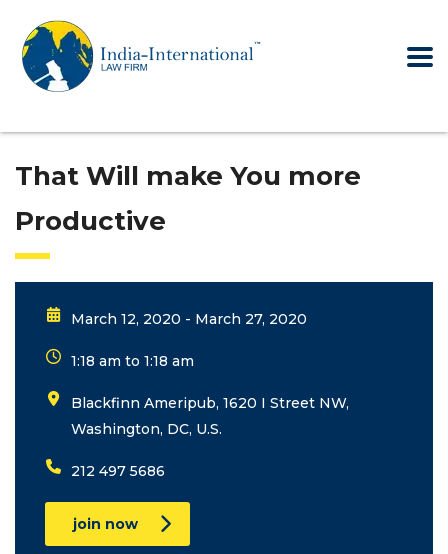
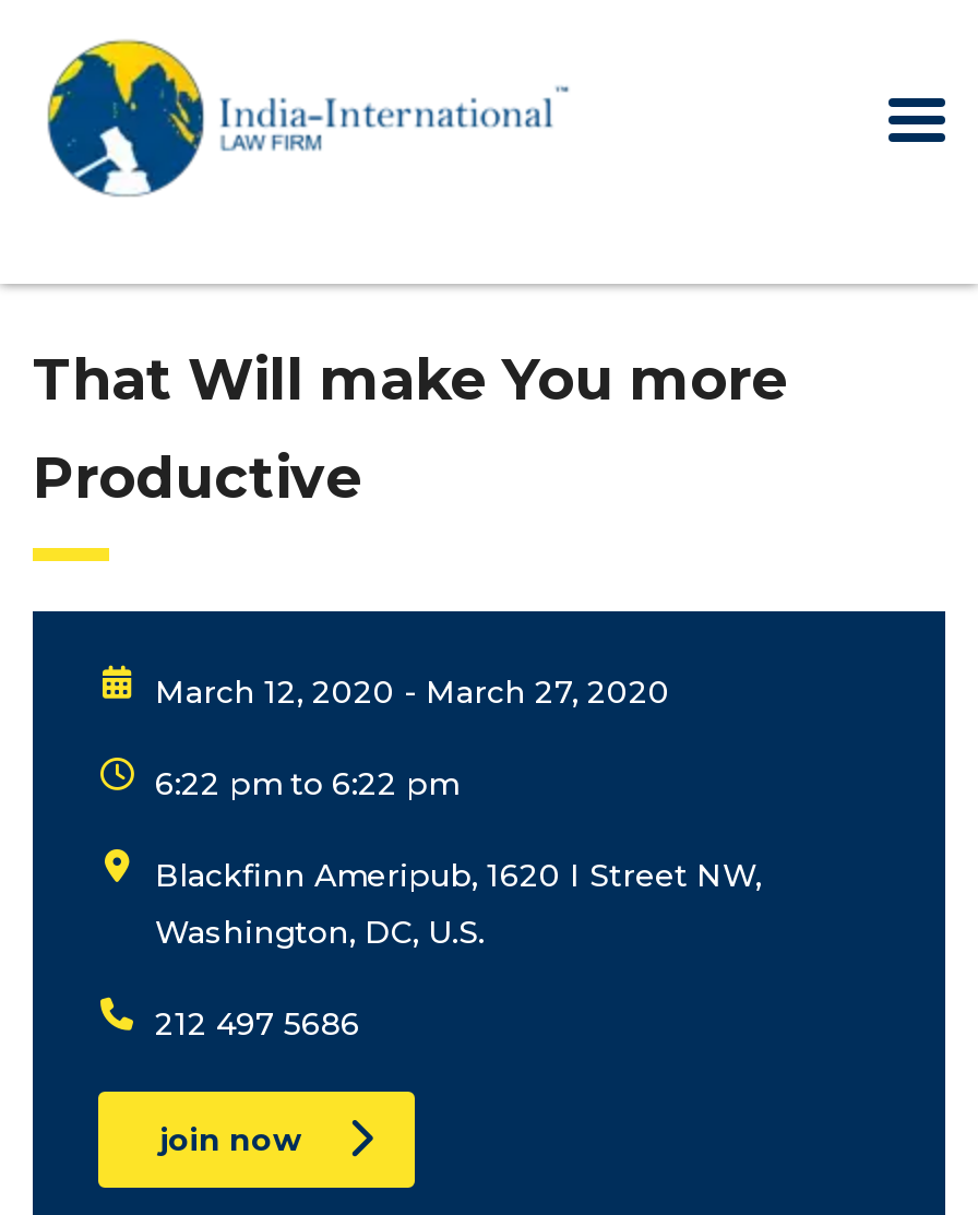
- 1:18 am to 1:18 am
+ 6:22 pm to 6:22 pm
